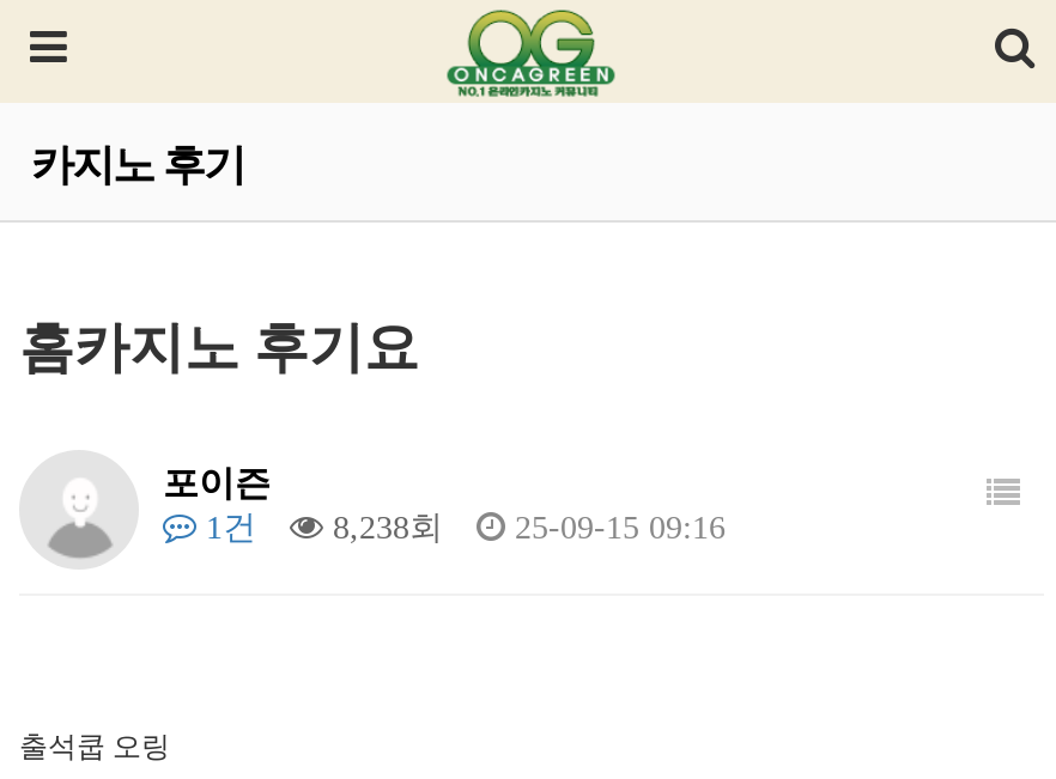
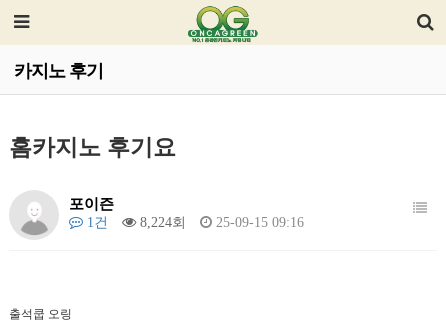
- 1건 8,238회 25-09-15 09:16
+ 1건 8,224회 25-09-15 09:16
